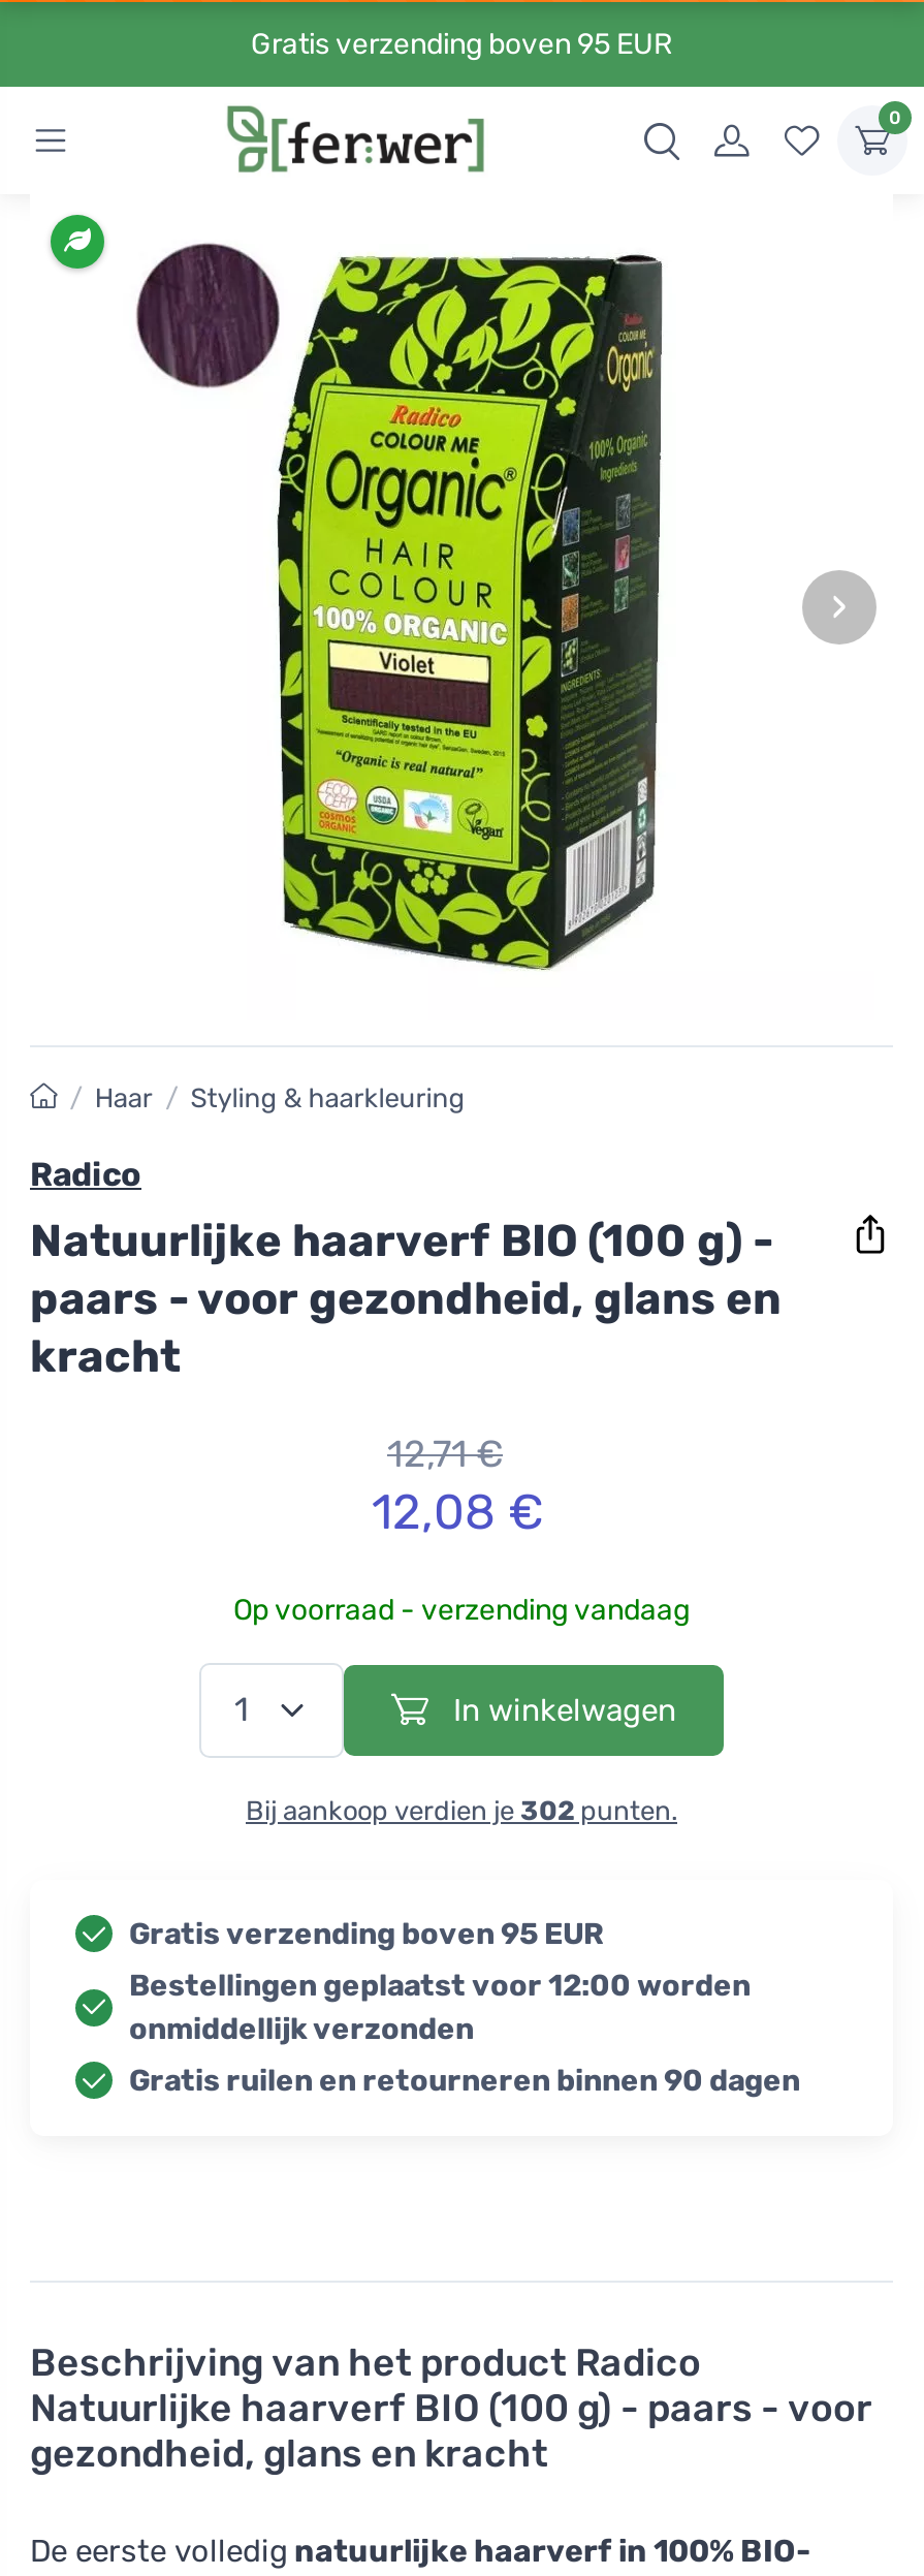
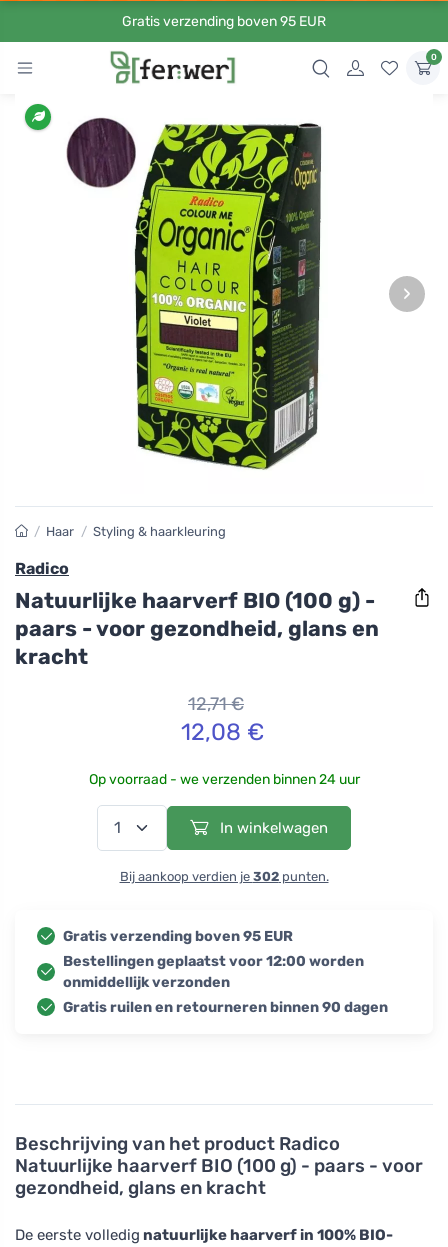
- Op voorraad - verzending vandaag
+ Op voorraad - we verzenden binnen 24 uur
